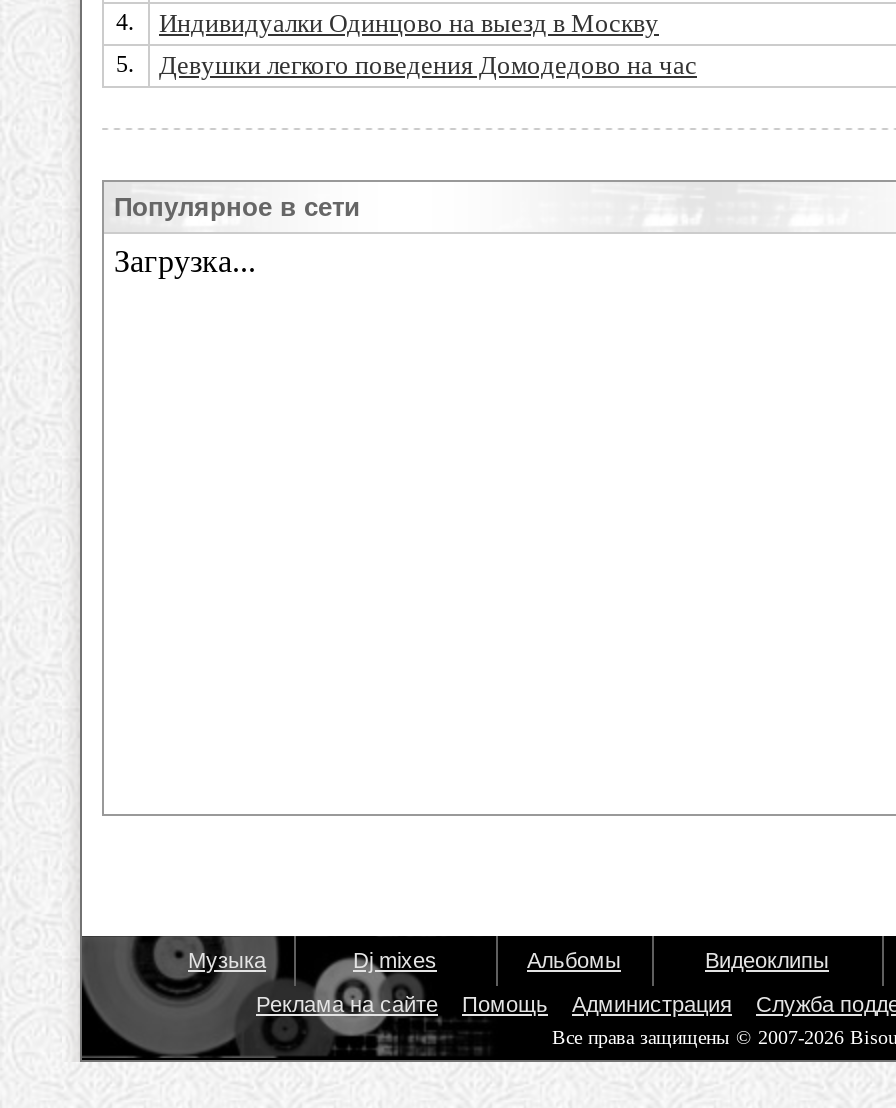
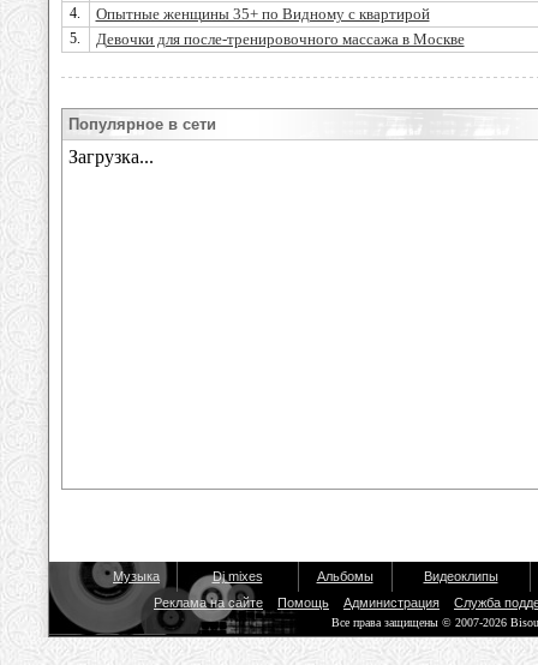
- Индивидуалки Одинцово на выезд в Москву
+ Опытные женщины 35+ по Видному с квартирой

- Девушки легкого поведения Домодедово на час
+ Девочки для после-тренировочного массажа в Москве
